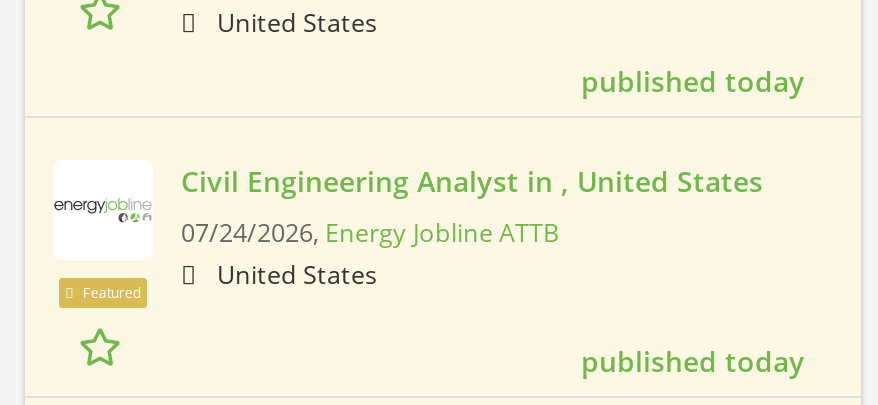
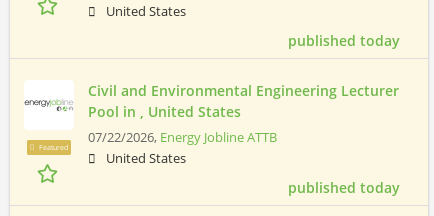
- Civil Engineering Analyst in , United States
- 07/24/2026, Energy Jobline ATTB
+ Civil and Environmental Engineering Lecturer
+ Pool in , United States
+ 07/22/2026, Energy Jobline ATTB
